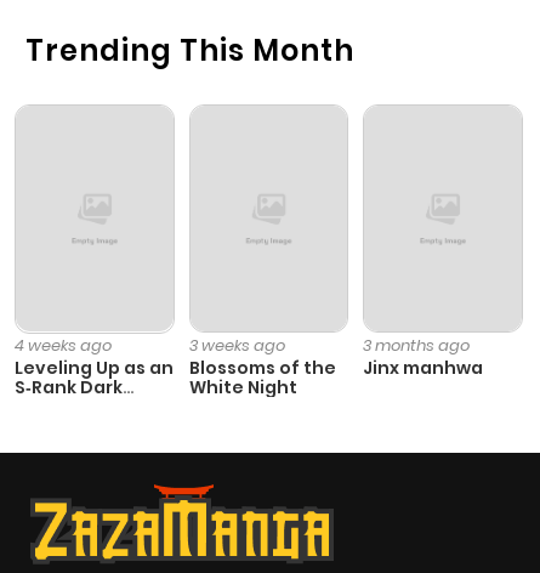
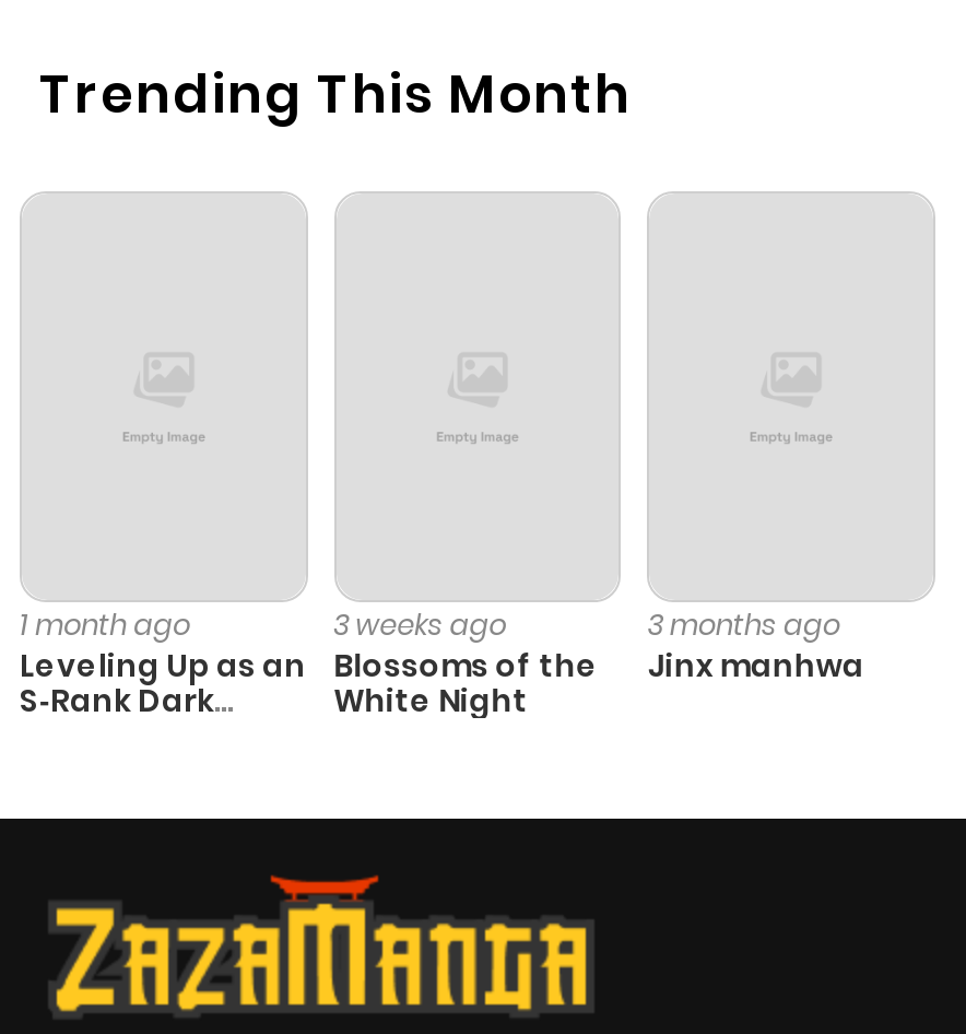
- 4 weeks ago
+ 1 month ago
